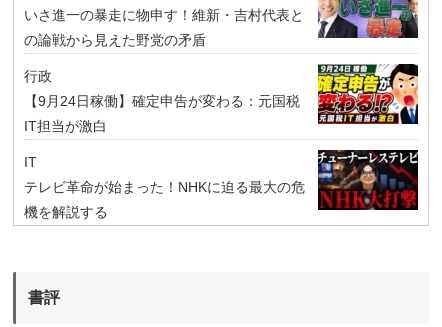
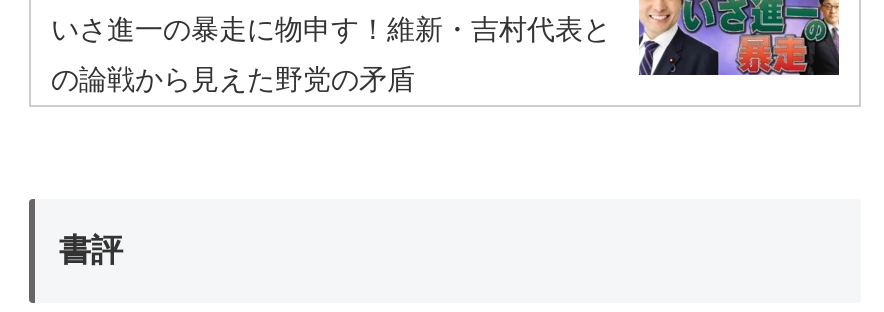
- [image]
- 行政
- 【9月24日稼働】確定申告が変わる：元国税
- IT担当が激白
- IT
- テレビ革命が始まった！NHKに迫る最大の危
- 機を解説する

- [image]
